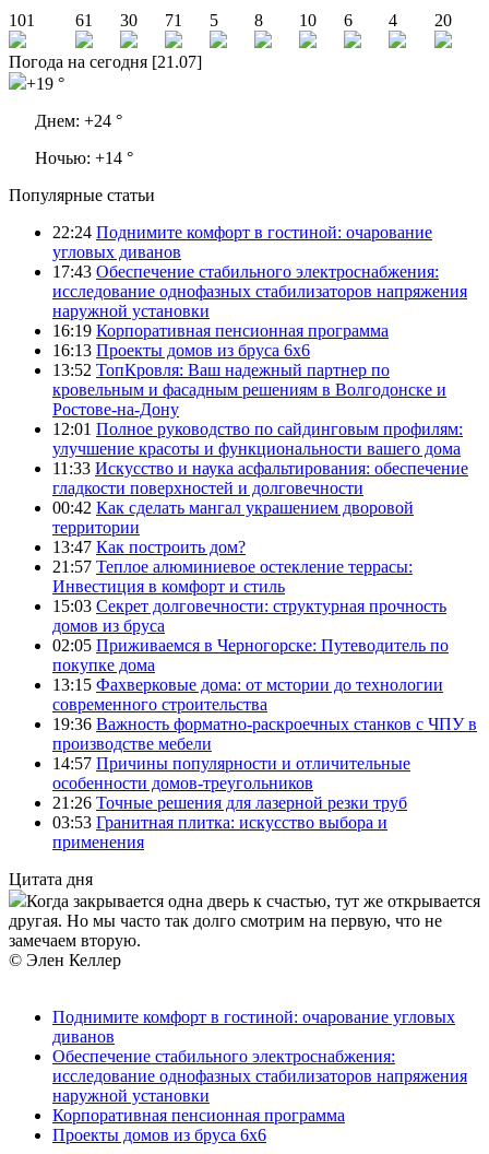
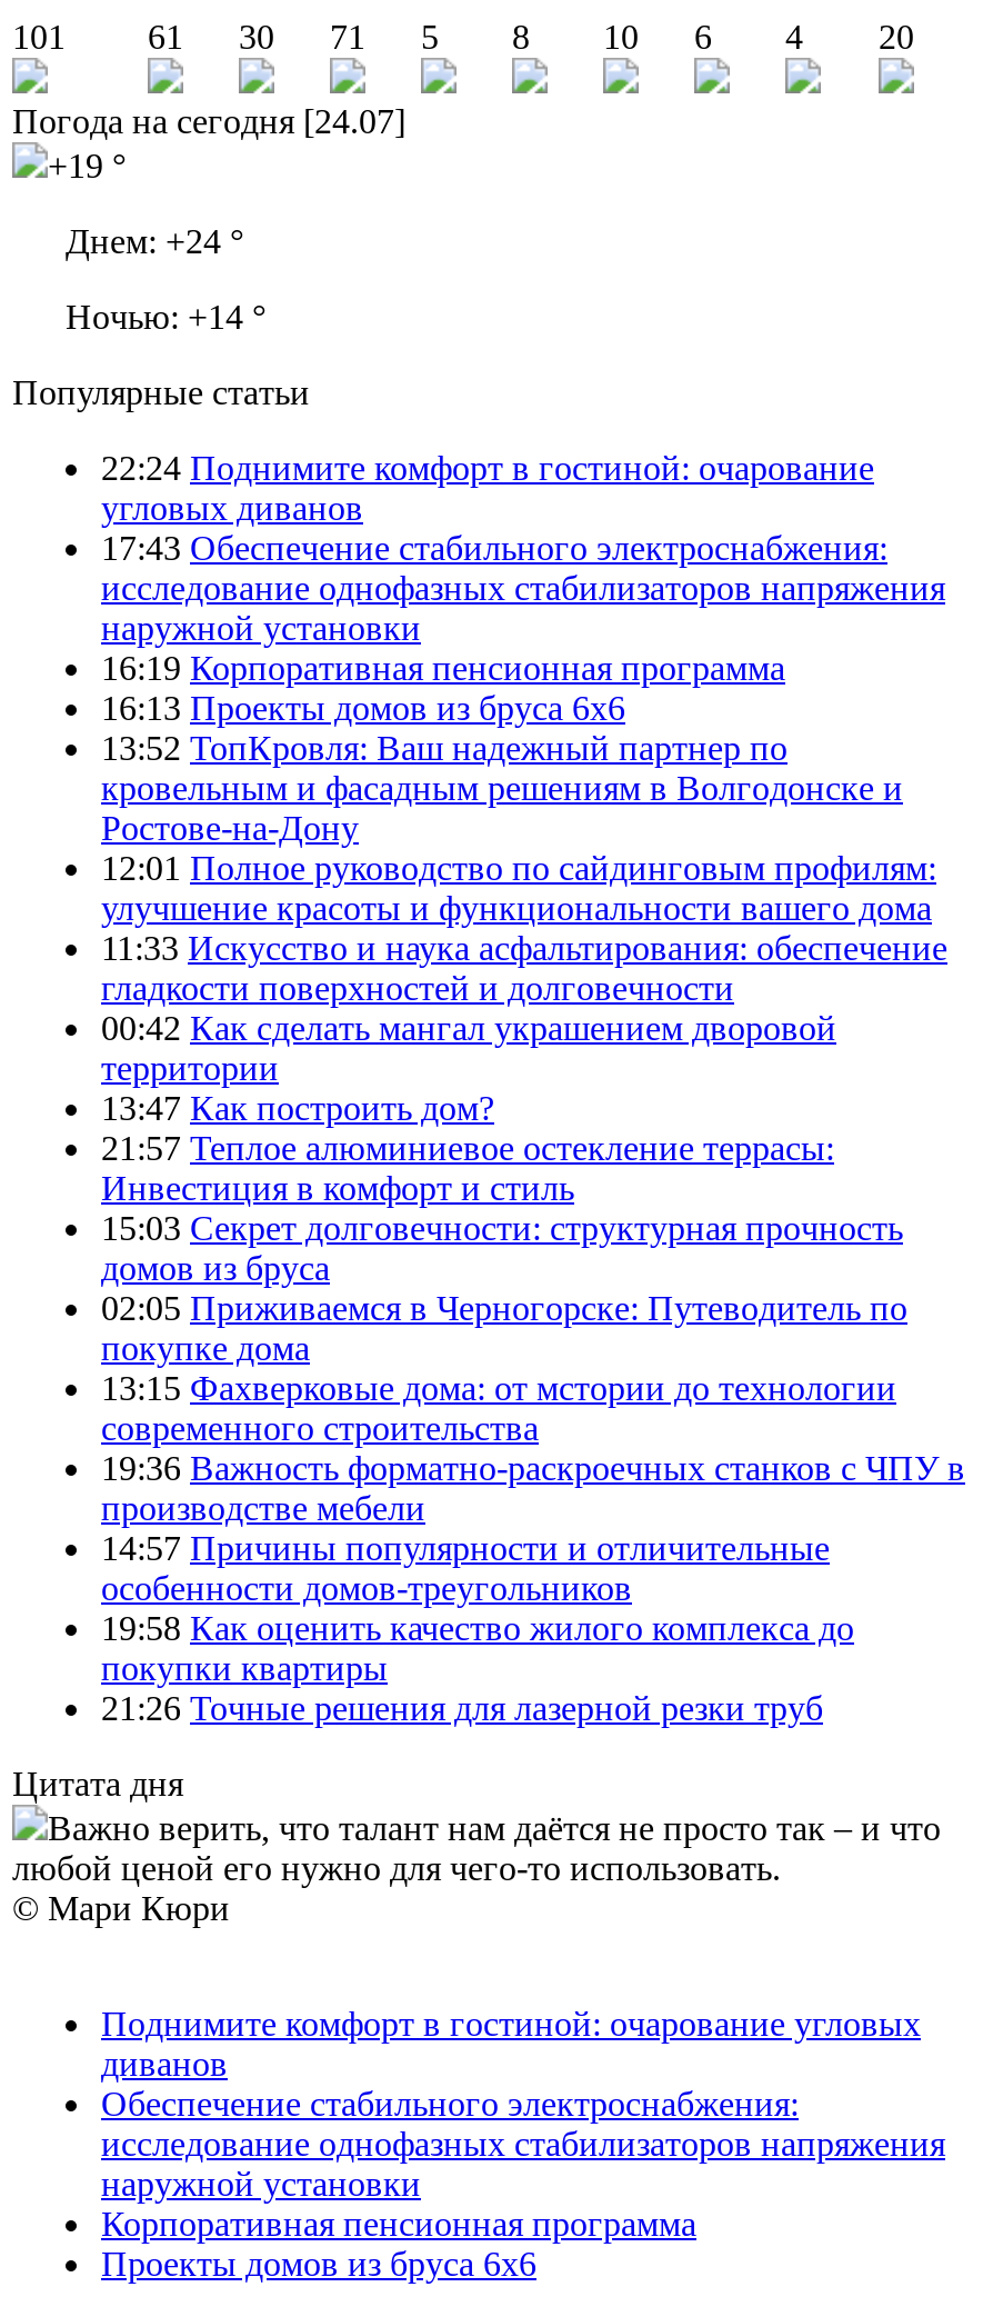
- Погода на сегодня [21.07]
+ Погода на сегодня [24.07]

+ 19:58 Как оценить качество жилого комплекса до
+ покупки квартиры

moved down: 21:26 Точные решения для лазерной резки труб

- 03:53 Гранитная плитка: искусство выбора и
- применения

- Когда закрывается одна дверь к счастью, тут же открывается
- другая. Но мы часто так долго смотрим на первую, что не
- замечаем вторую.
- © Элен Келлер
+ Важно верить, что талант нам даётся не просто так – и что
+ любой ценой его нужно для чего-то использовать.
+ © Мари Кюри
